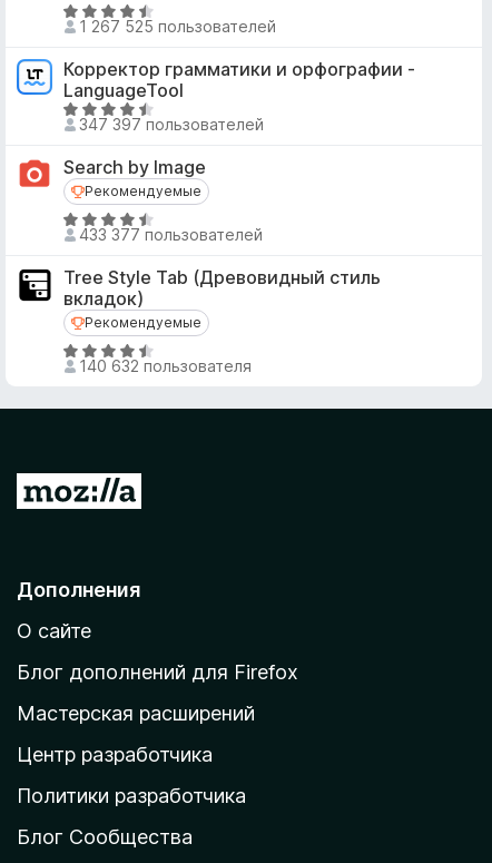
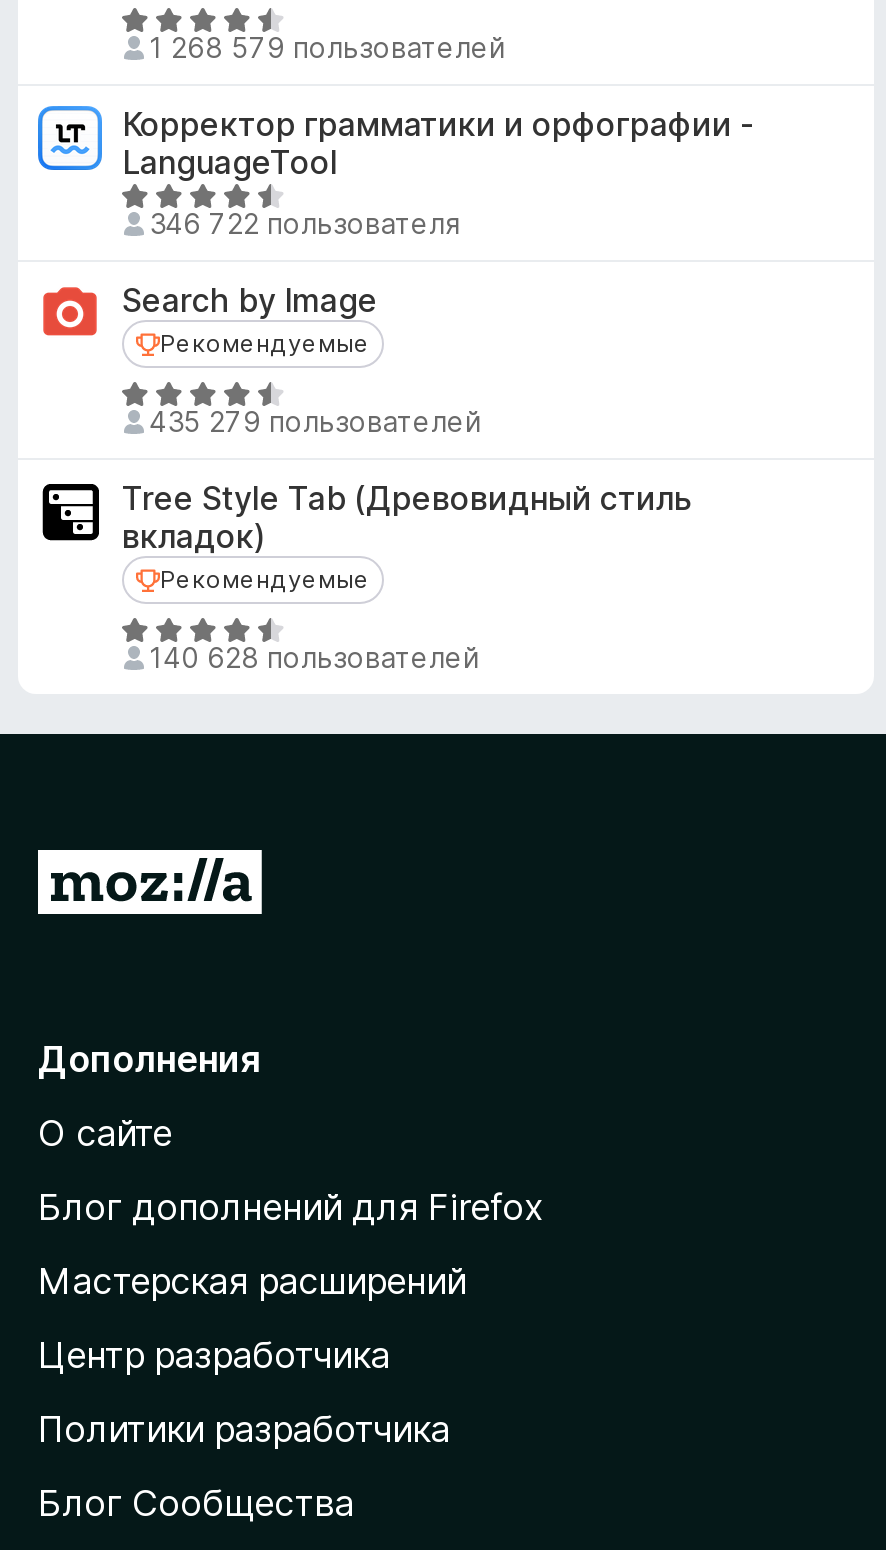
- 1 267 525 пользователей
+ 1 268 579 пользователей

- 347 397 пользователей
+ 346 722 пользователя

- 433 377 пользователей
+ 435 279 пользователей

- 140 632 пользователя
+ 140 628 пользователей
